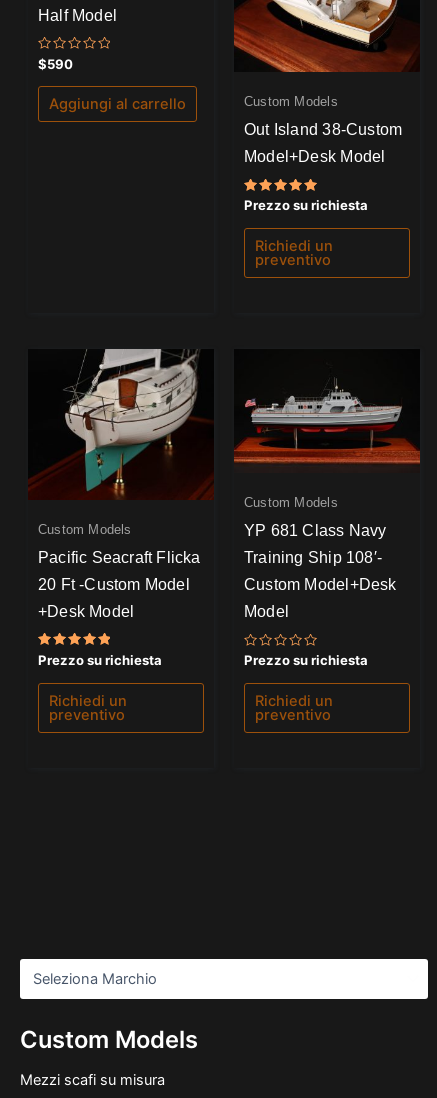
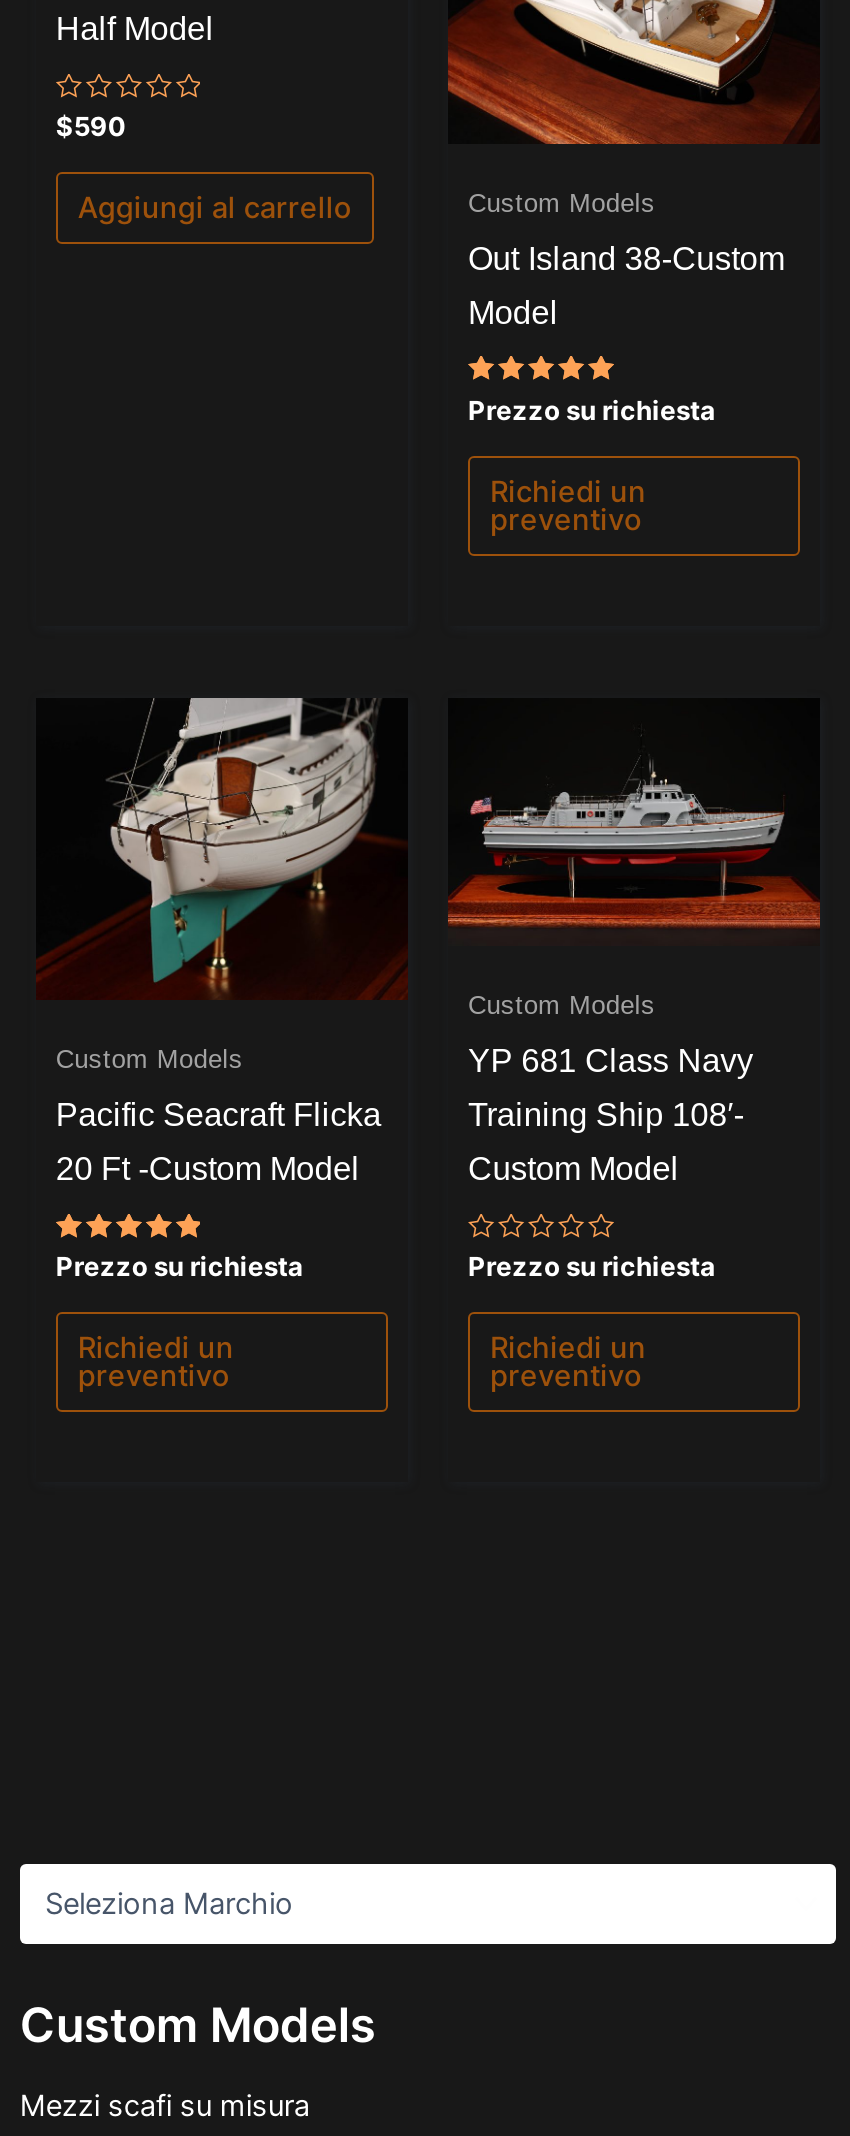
- Model+Desk Model
+ Model

- Custom Model+Desk
- Model
+ Custom Model

- +Desk Model
